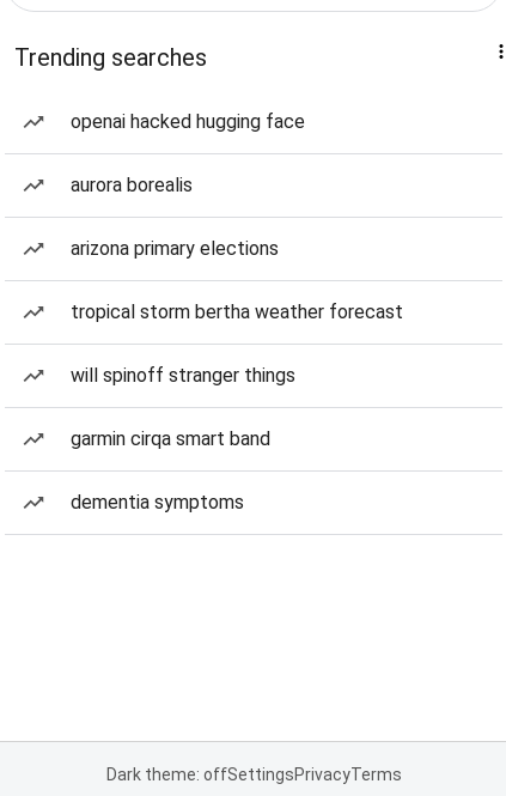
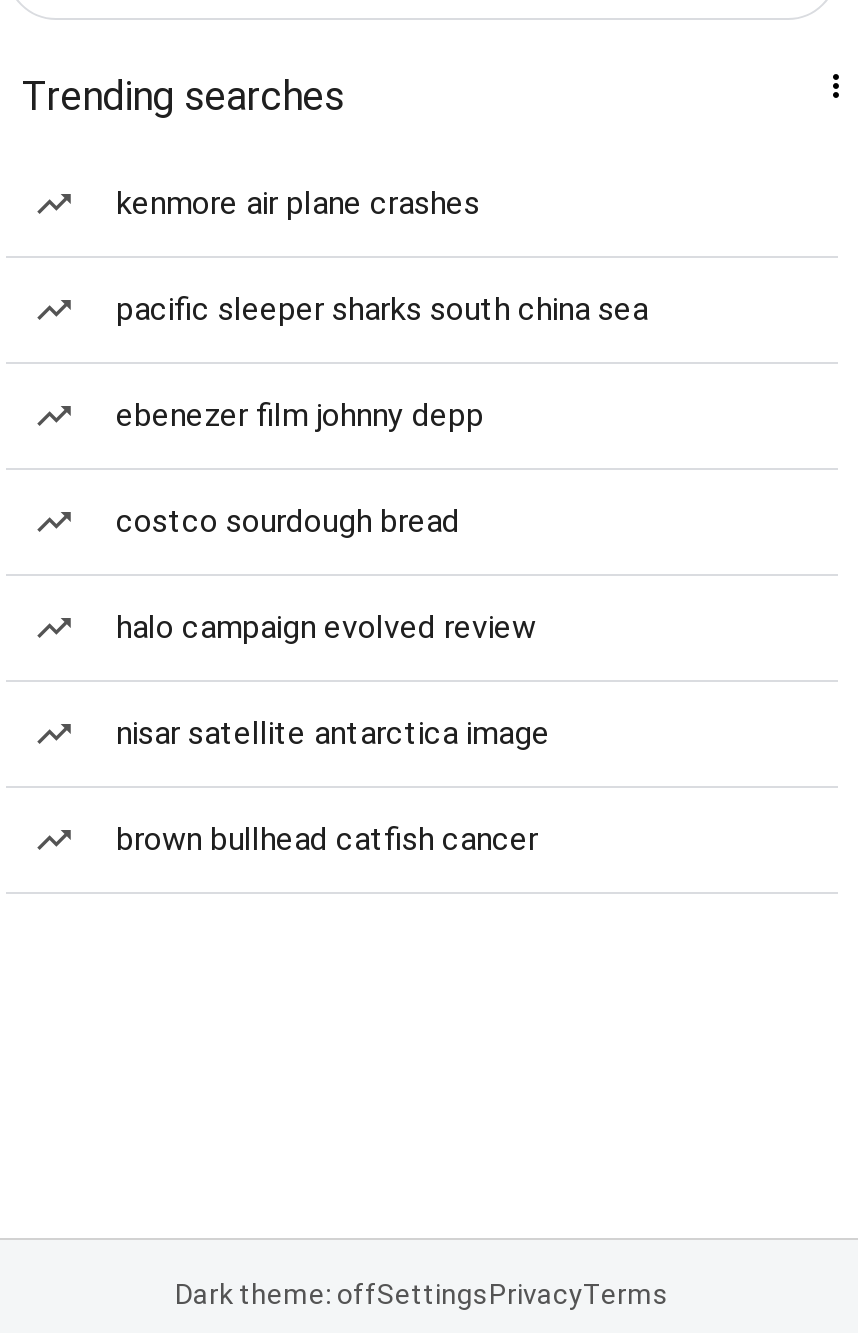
- openai hacked hugging face
+ kenmore air plane crashes

- aurora borealis
+ pacific sleeper sharks south china sea

- arizona primary elections
+ ebenezer film johnny depp

- tropical storm bertha weather forecast
+ costco sourdough bread

- will spinoff stranger things
+ halo campaign evolved review

- garmin cirqa smart band
+ nisar satellite antarctica image

- dementia symptoms
+ brown bullhead catfish cancer
